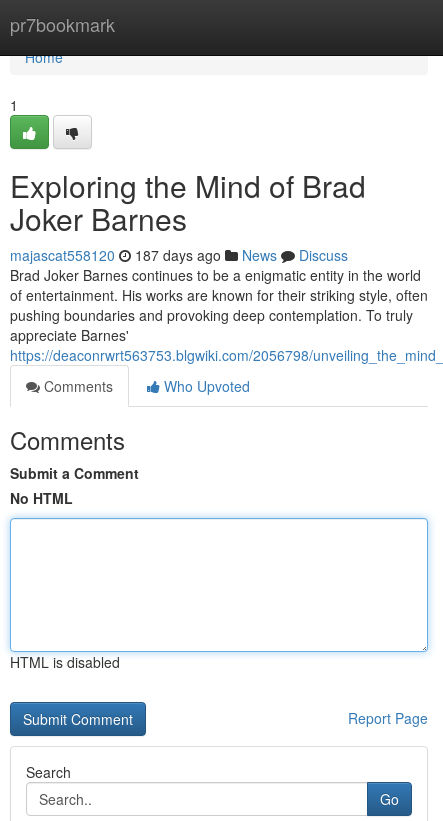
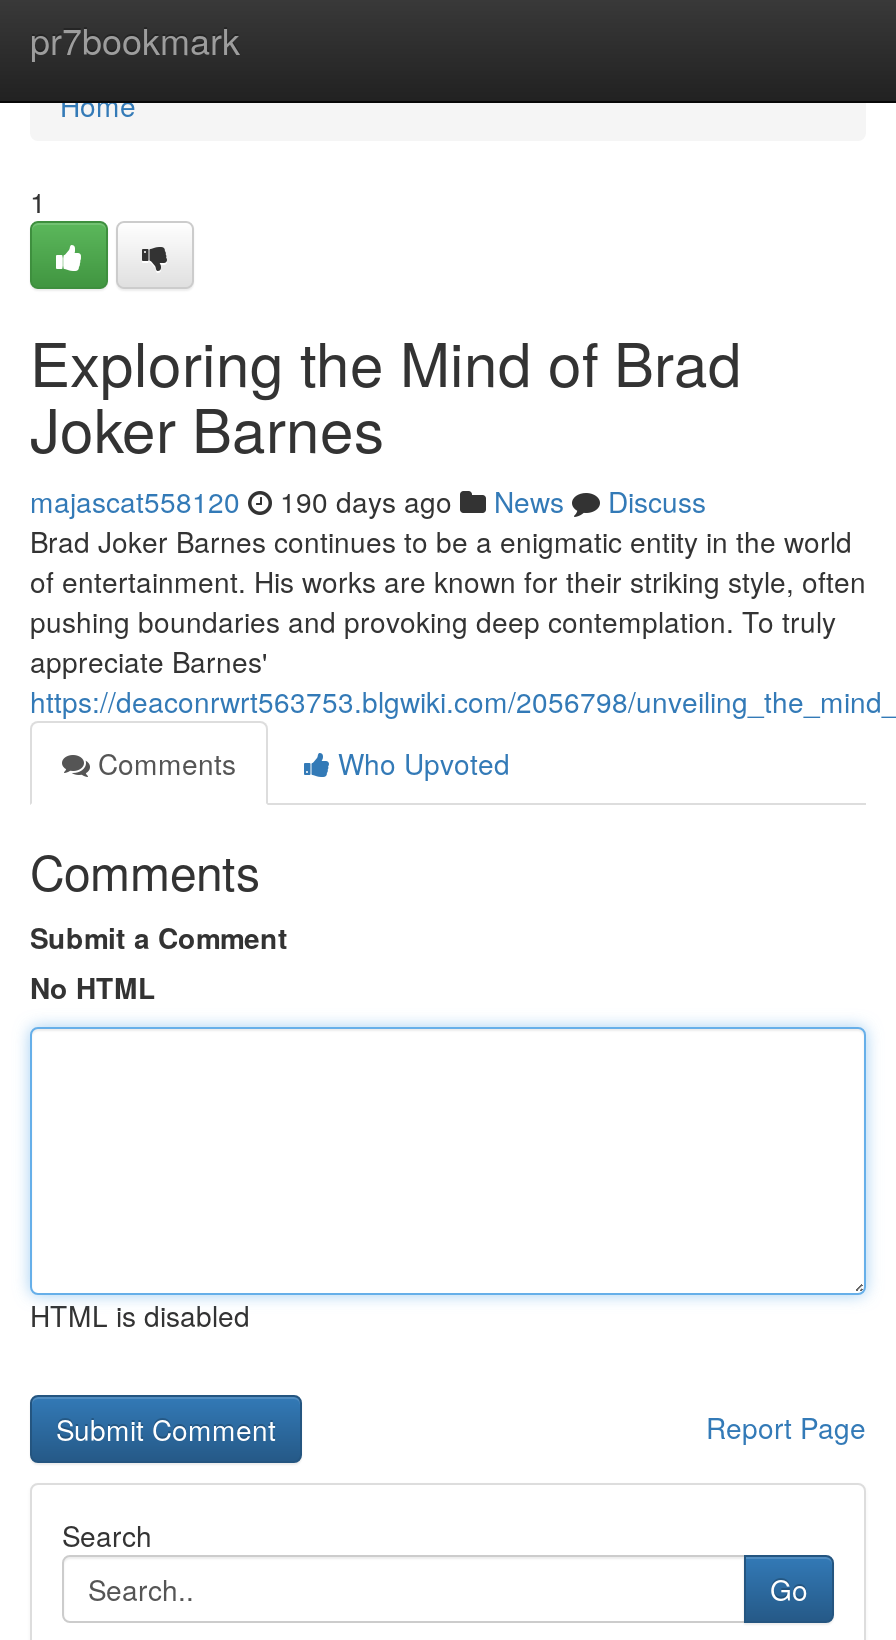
- majascat558120 187 days ago News Discuss
+ majascat558120 190 days ago News Discuss
